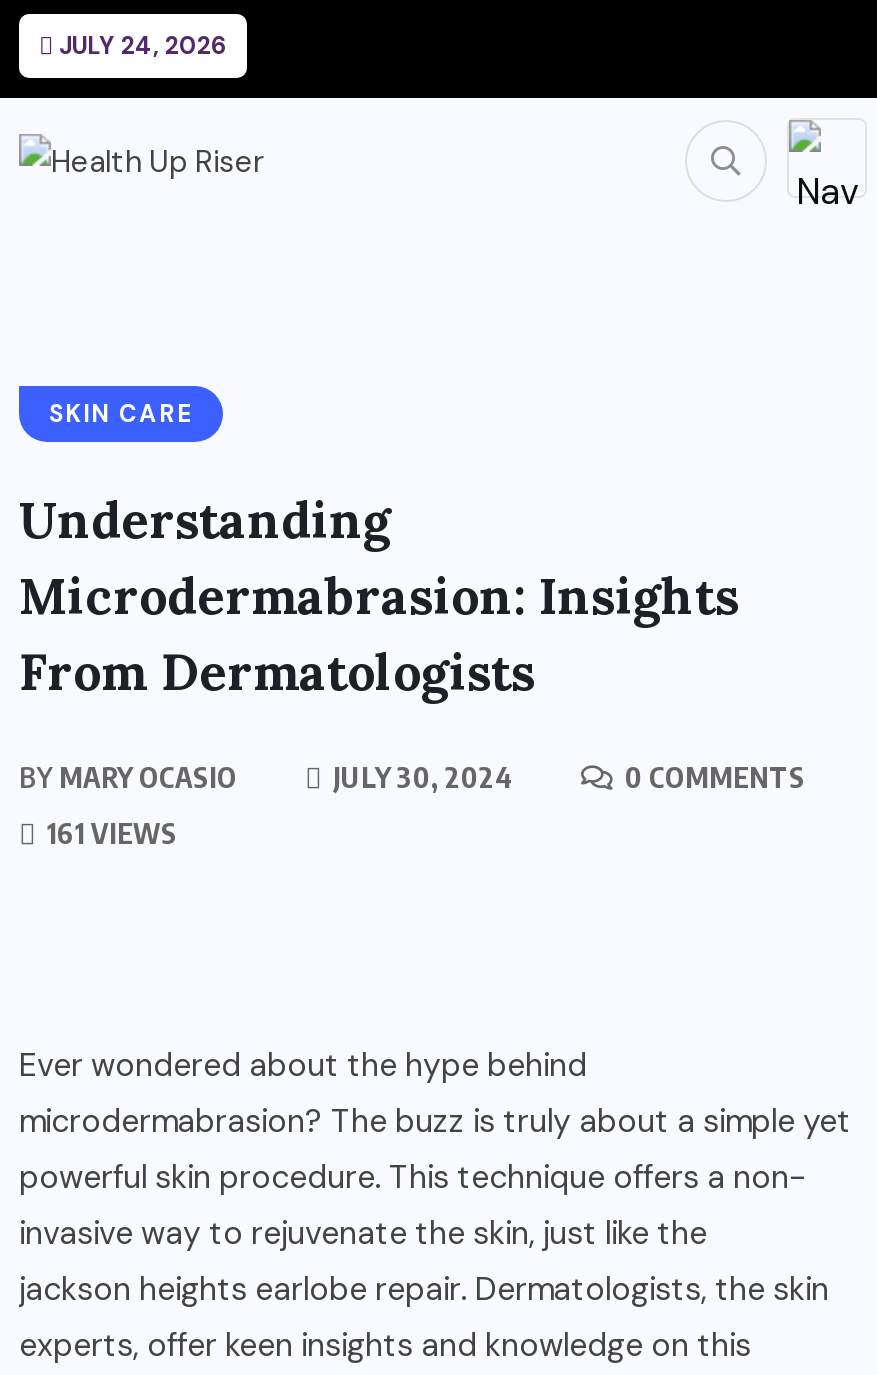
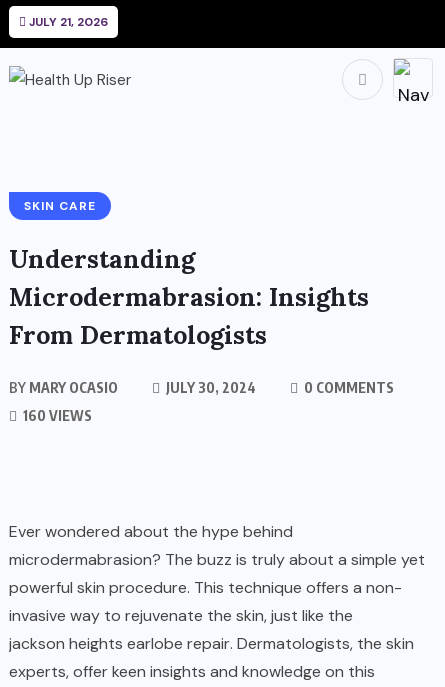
- JULY 24, 2026
+ JULY 21, 2026

- 161 VIEWS
+ 160 VIEWS
